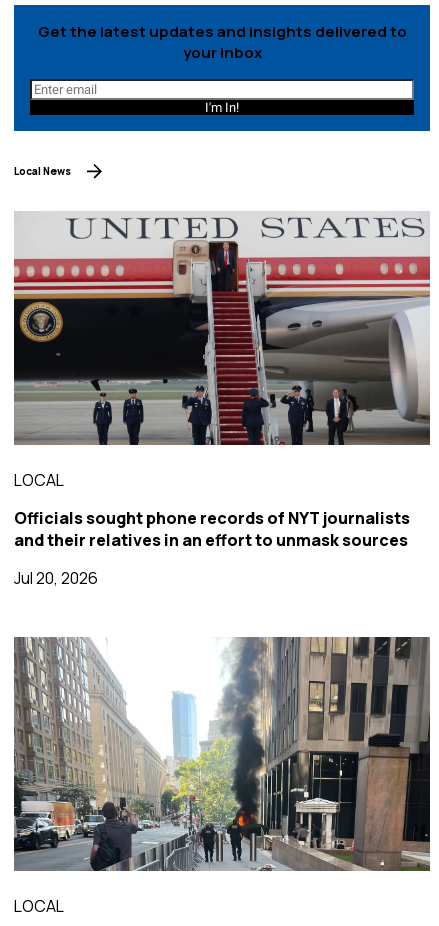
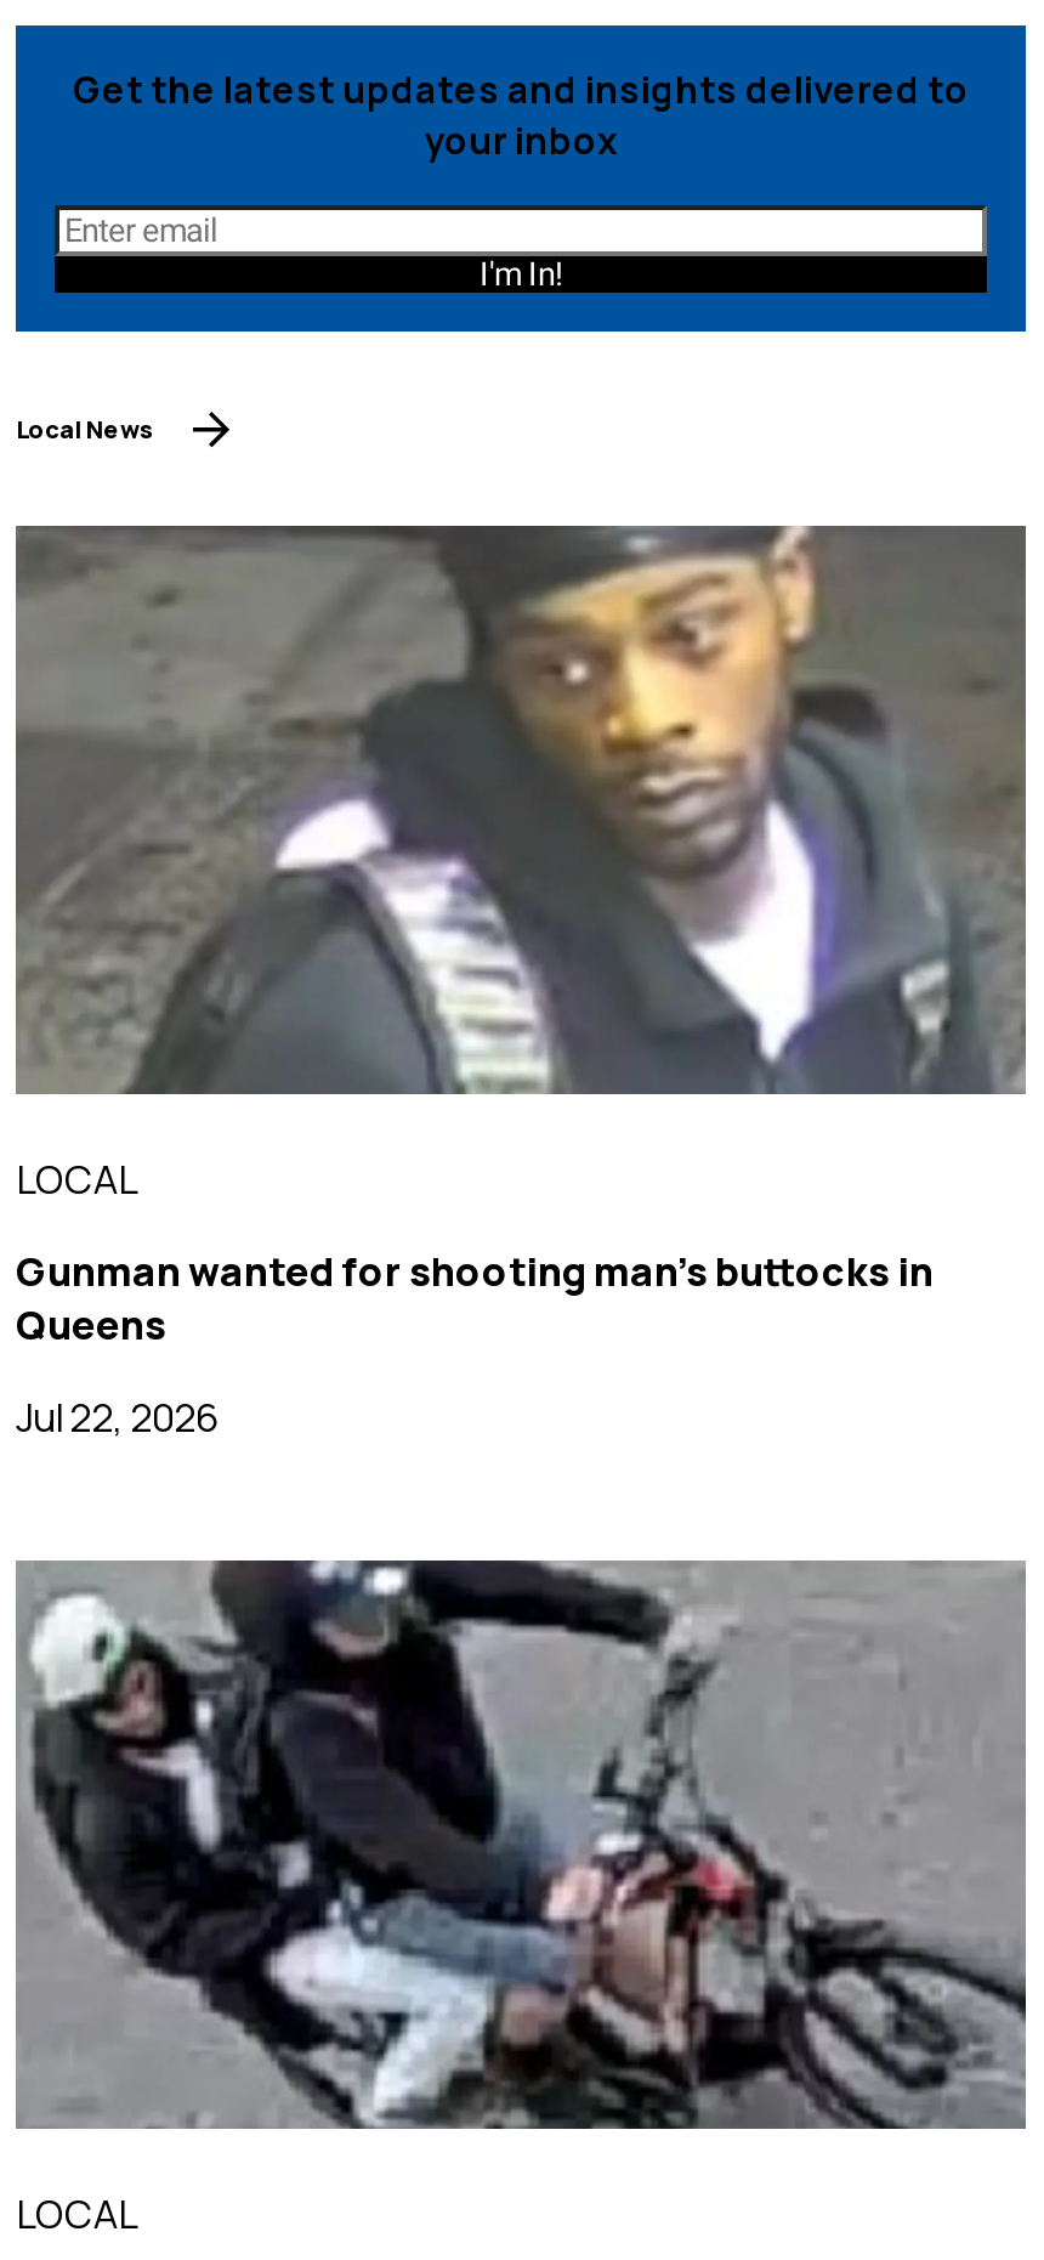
- [image]
+ [image]

- Officials sought phone records of NYT journalists
- and their relatives in an effort to unmask sources
+ Gunman wanted for shooting man's buttocks in
+ Queens

- Jul 20, 2026
+ Jul 22, 2026

- [image]
+ [image]
